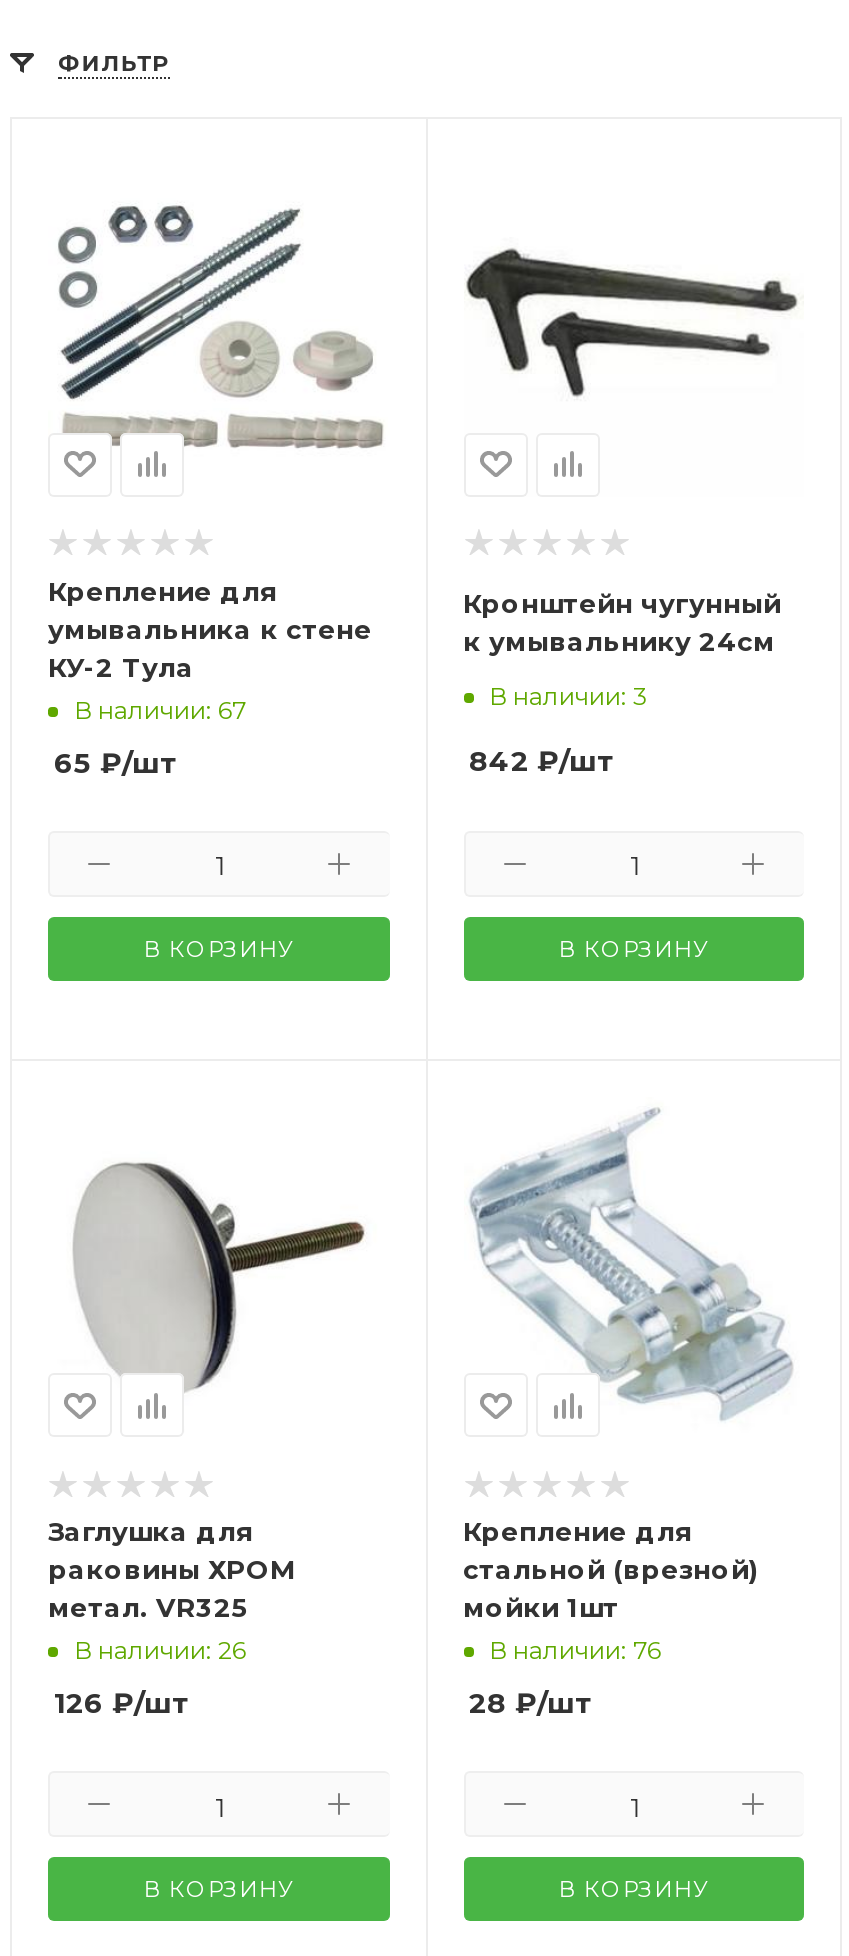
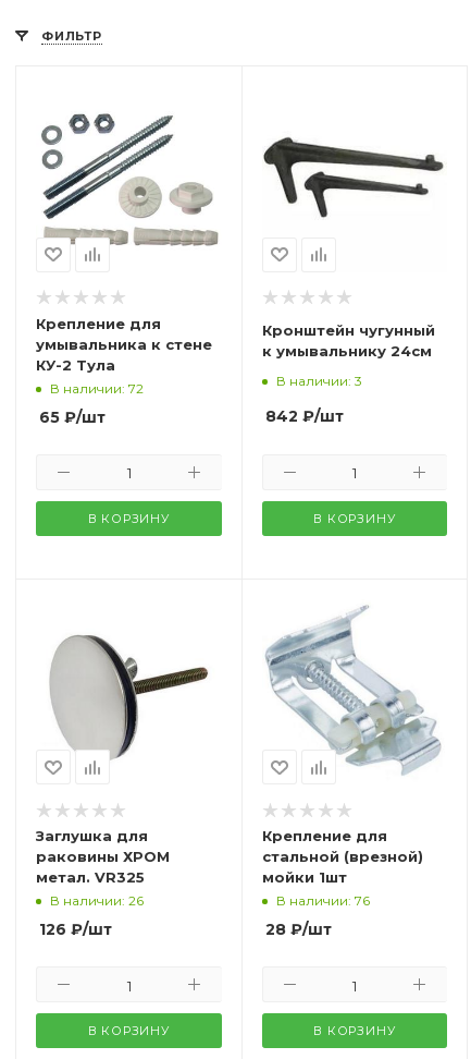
- В наличии: 67
+ В наличии: 72
